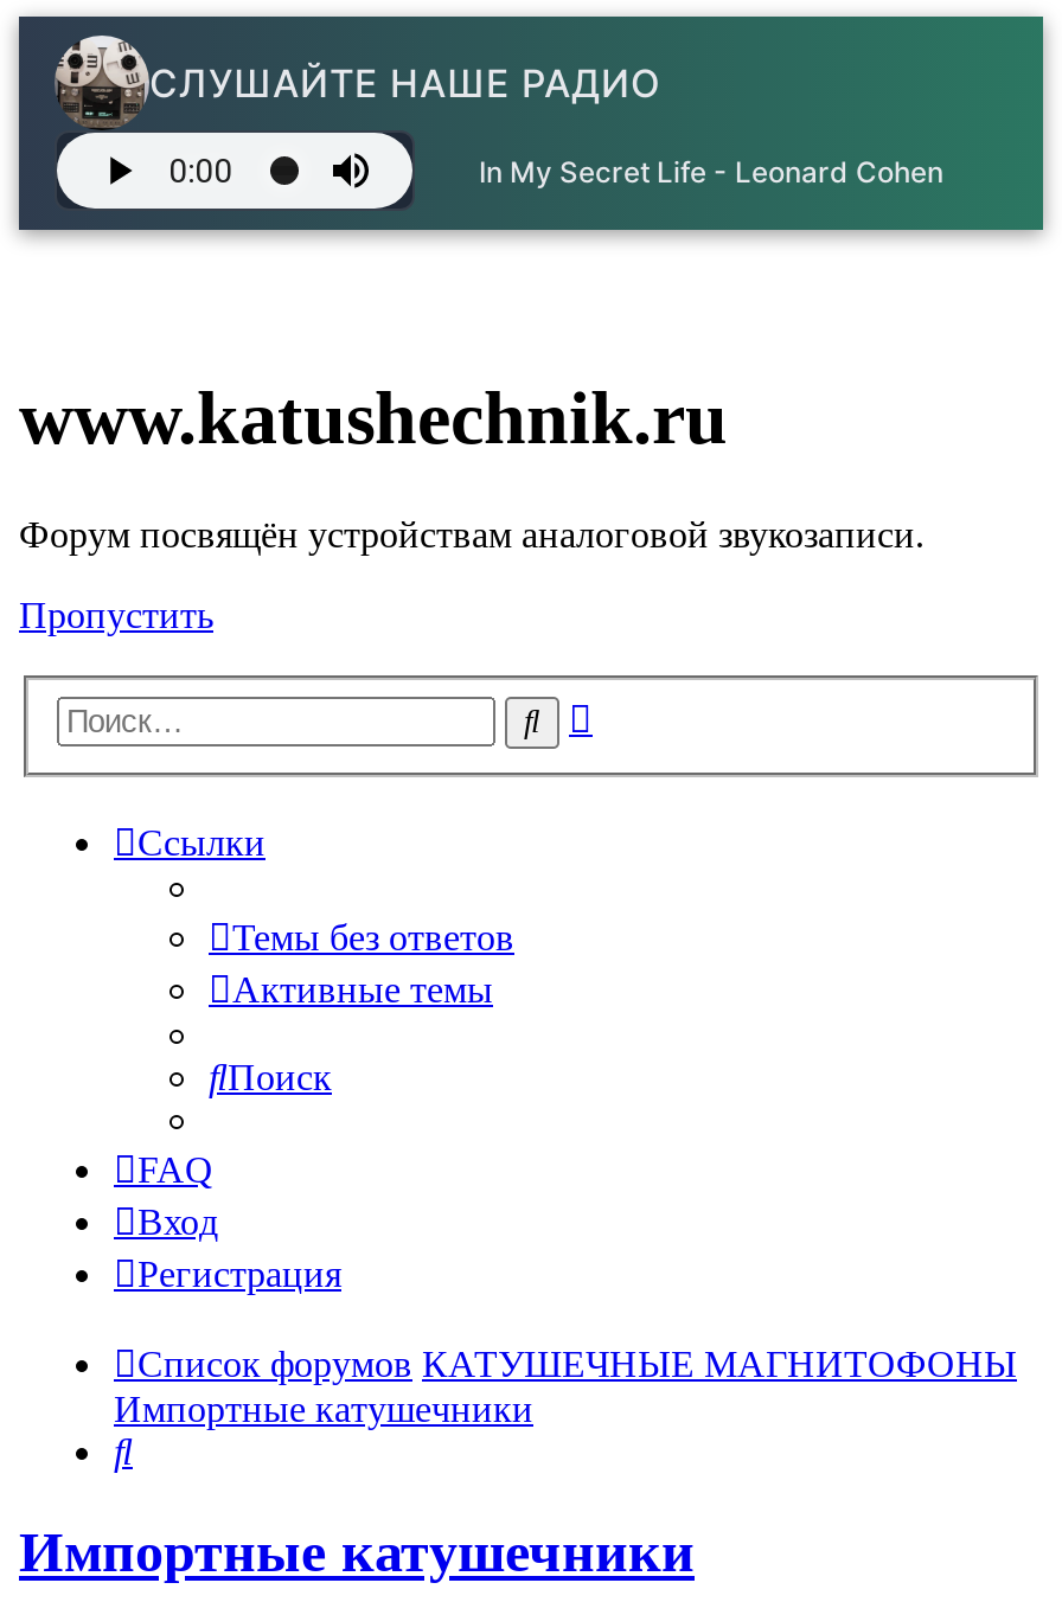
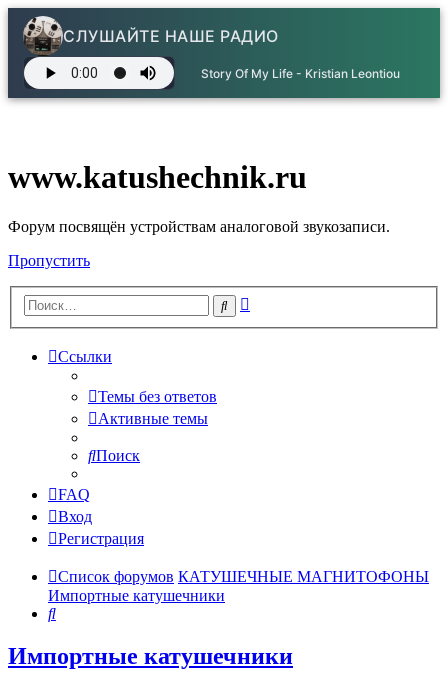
- In My Secret Life - Leonard Cohen
+ Story Of My Life - Kristian Leontiou
